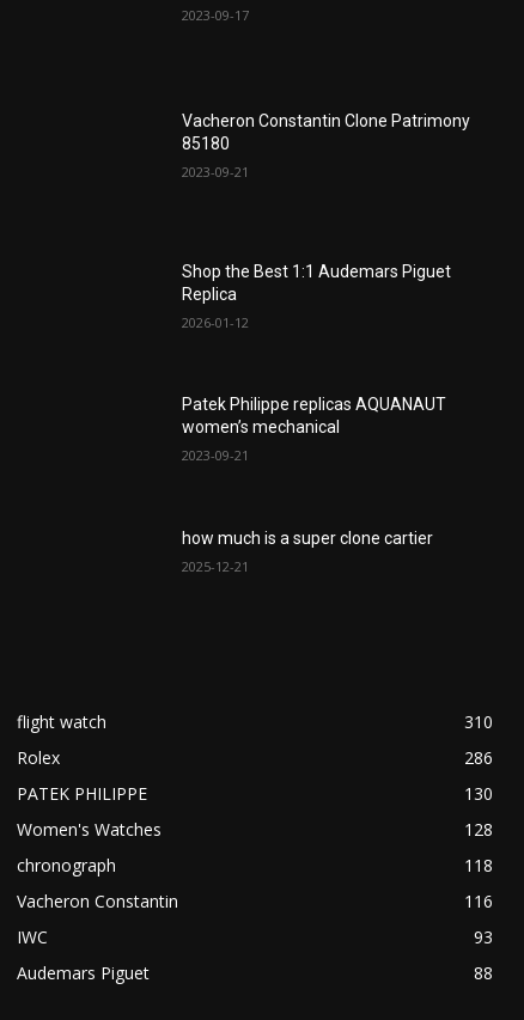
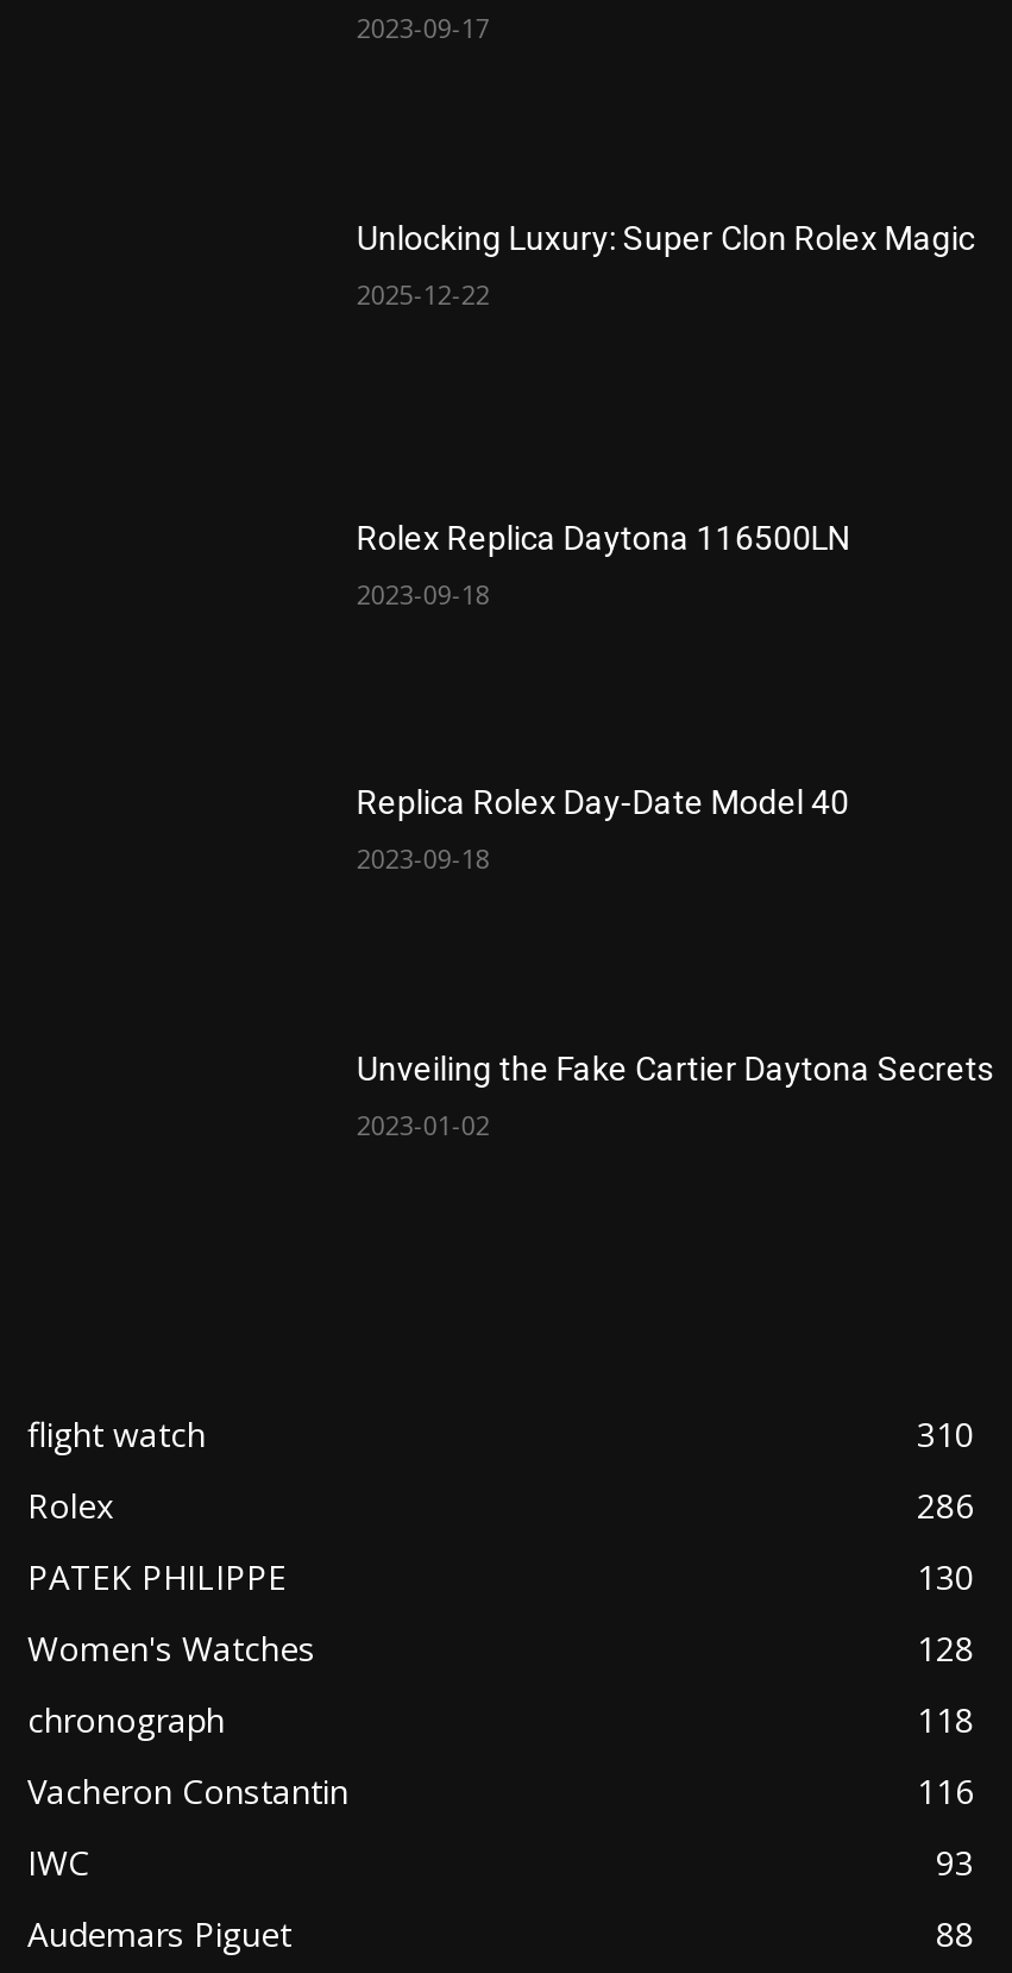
- Vacheron Constantin Clone Patrimony
- 85180
+ Unlocking Luxury: Super Clon Rolex Magic

- 2023-09-21
+ 2025-12-22

- Shop the Best 1:1 Audemars Piguet
- Replica
+ Rolex Replica Daytona 116500LN

- 2026-01-12
+ 2023-09-18

- Patek Philippe replicas AQUANAUT
- women’s mechanical
+ Replica Rolex Day-Date Model 40

- 2023-09-21
+ 2023-09-18

- how much is a super clone cartier
+ Unveiling the Fake Cartier Daytona Secrets

- 2025-12-21
+ 2023-01-02
